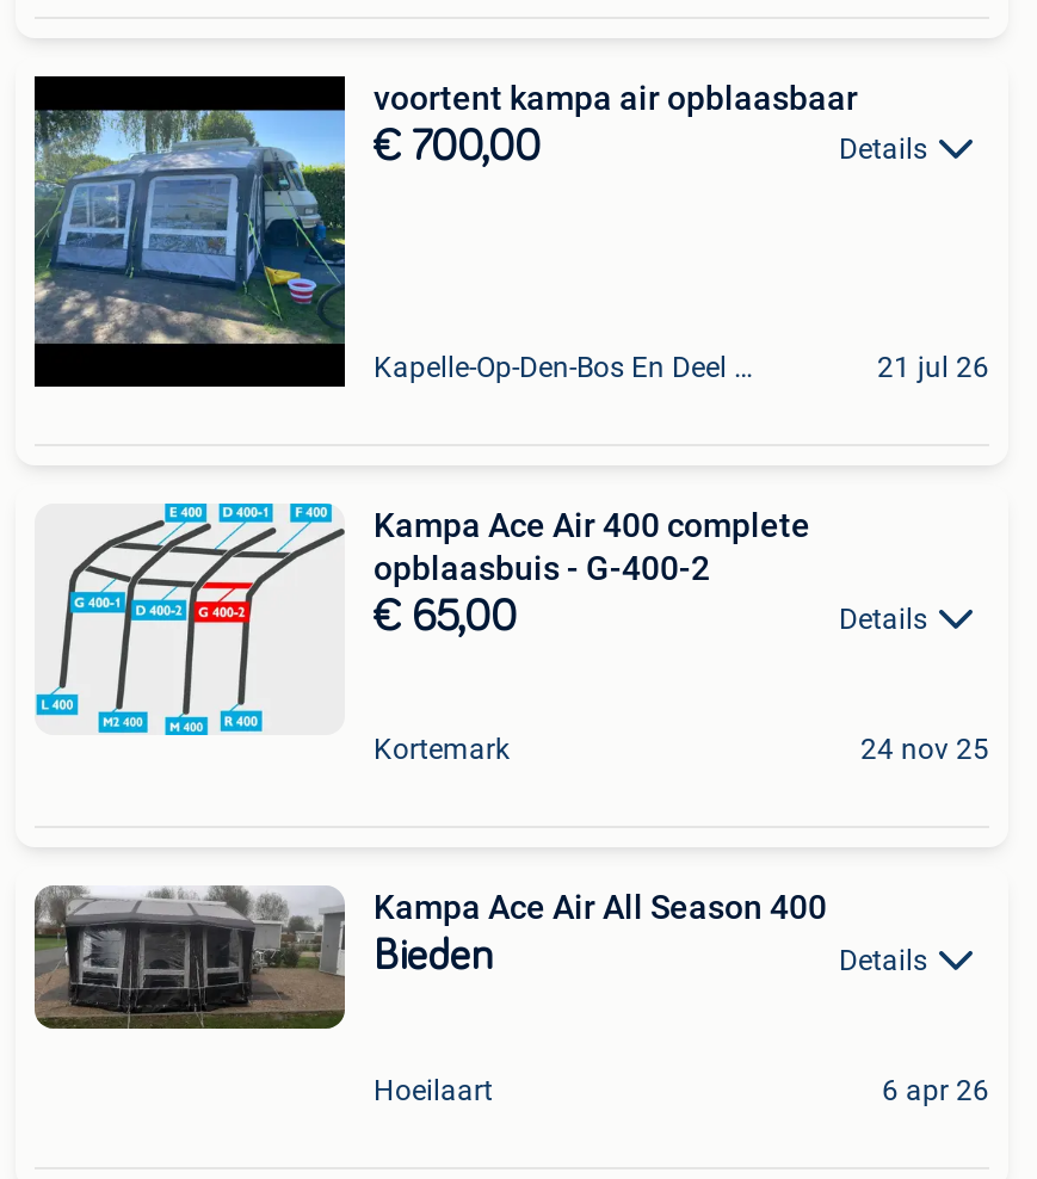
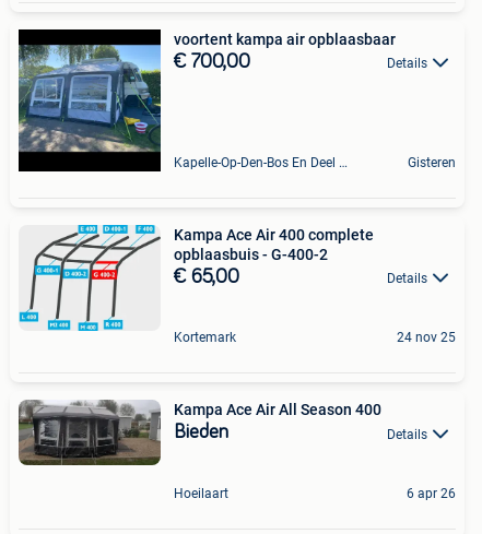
- 21 jul 26
+ Gisteren
